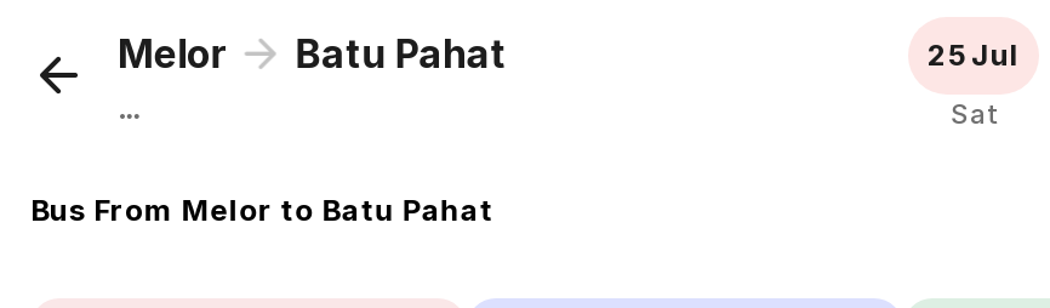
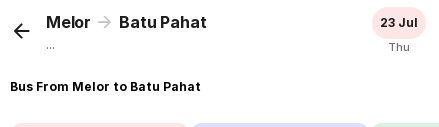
- 25 Jul
+ 23 Jul

- Sat
+ Thu
